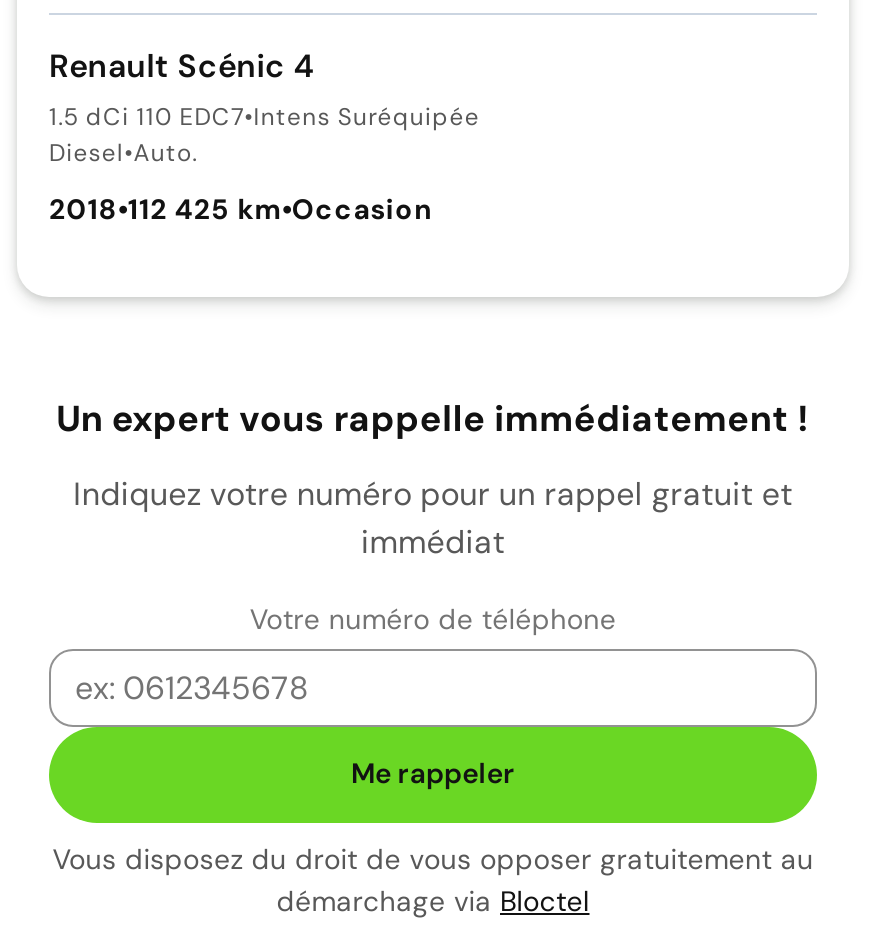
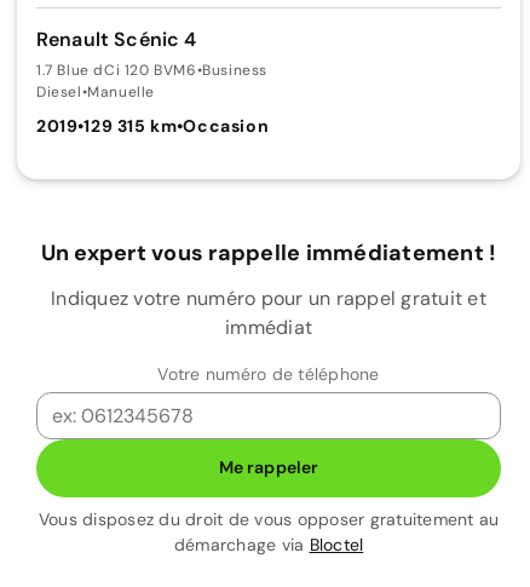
- 1.5 dCi 110 EDC7•Intens Suréquipée
- Diesel•Auto.
+ 1.7 Blue dCi 120 BVM6•Business
+ Diesel•Manuelle

- 2018•112 425 km•Occasion
+ 2019•129 315 km•Occasion
